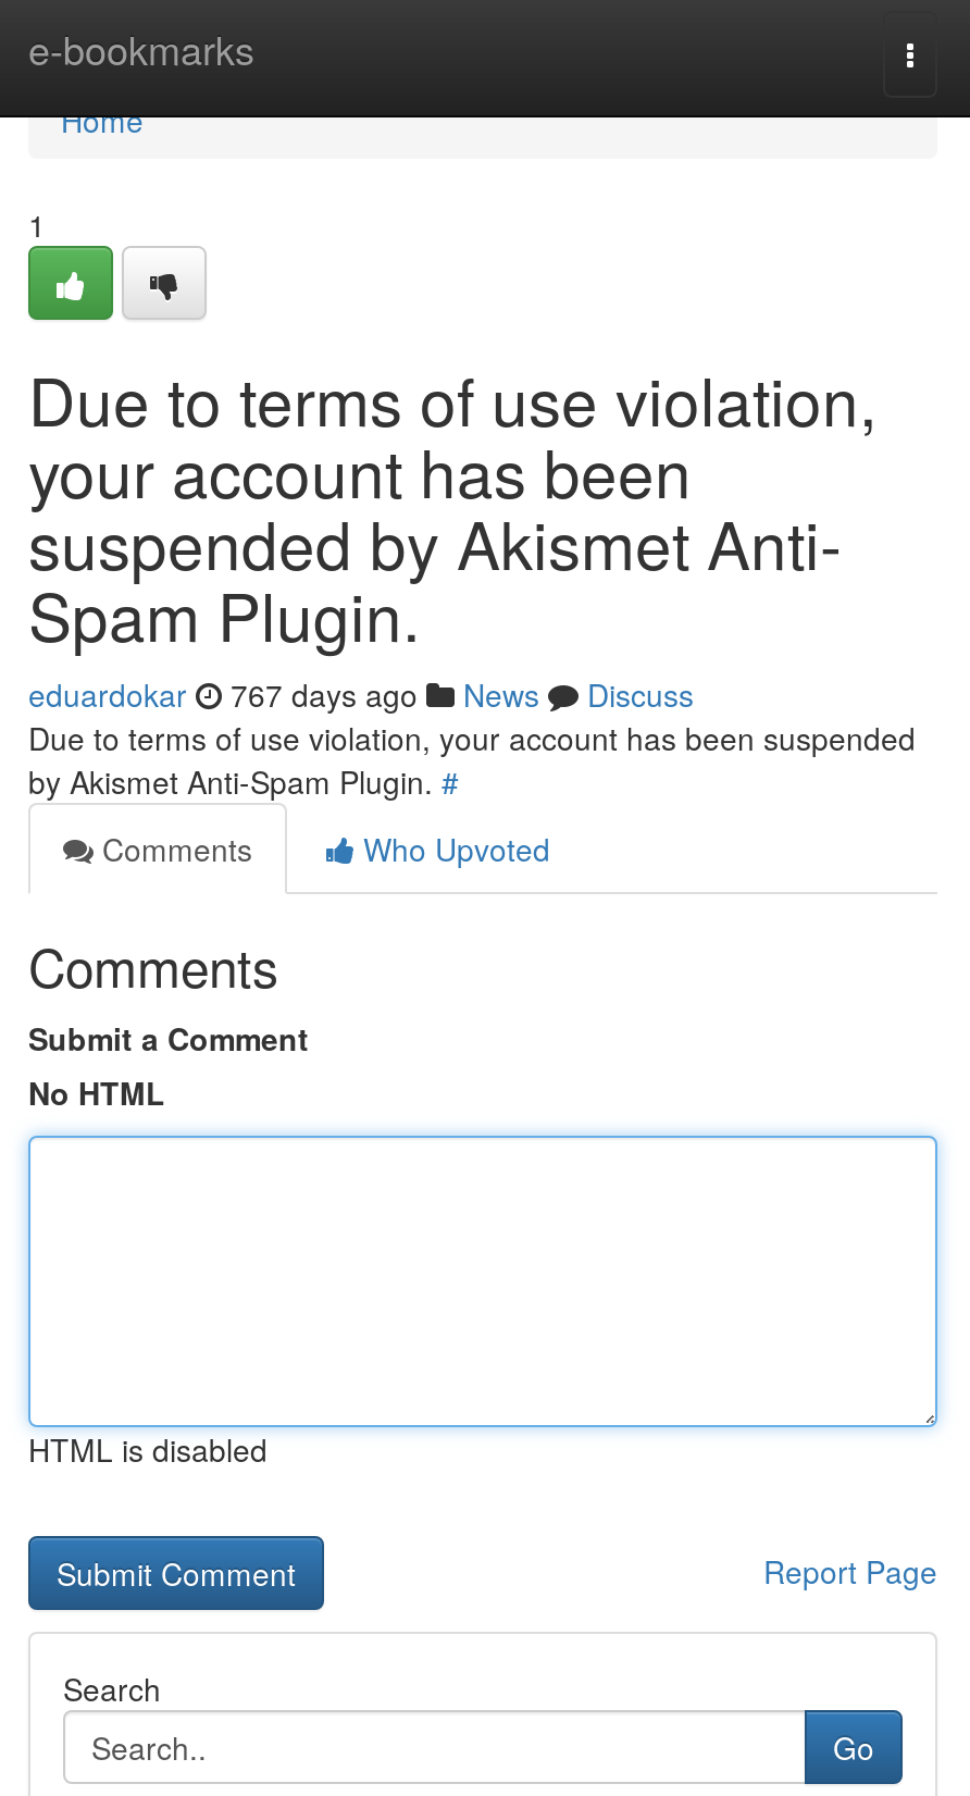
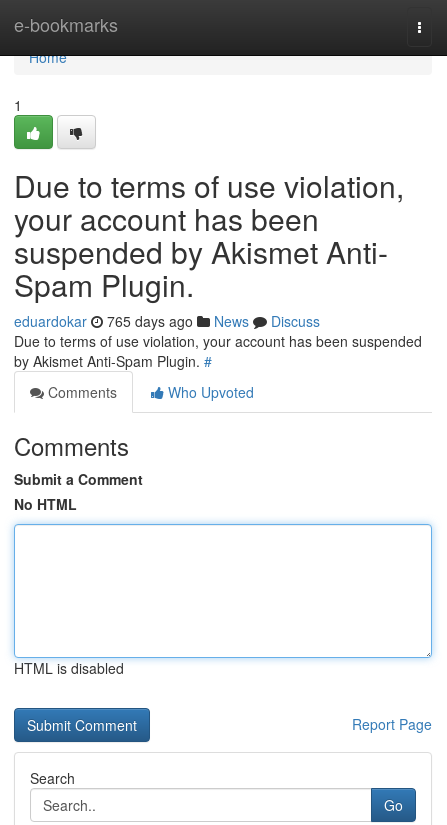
- eduardokar 767 days ago News Discuss
+ eduardokar 765 days ago News Discuss
